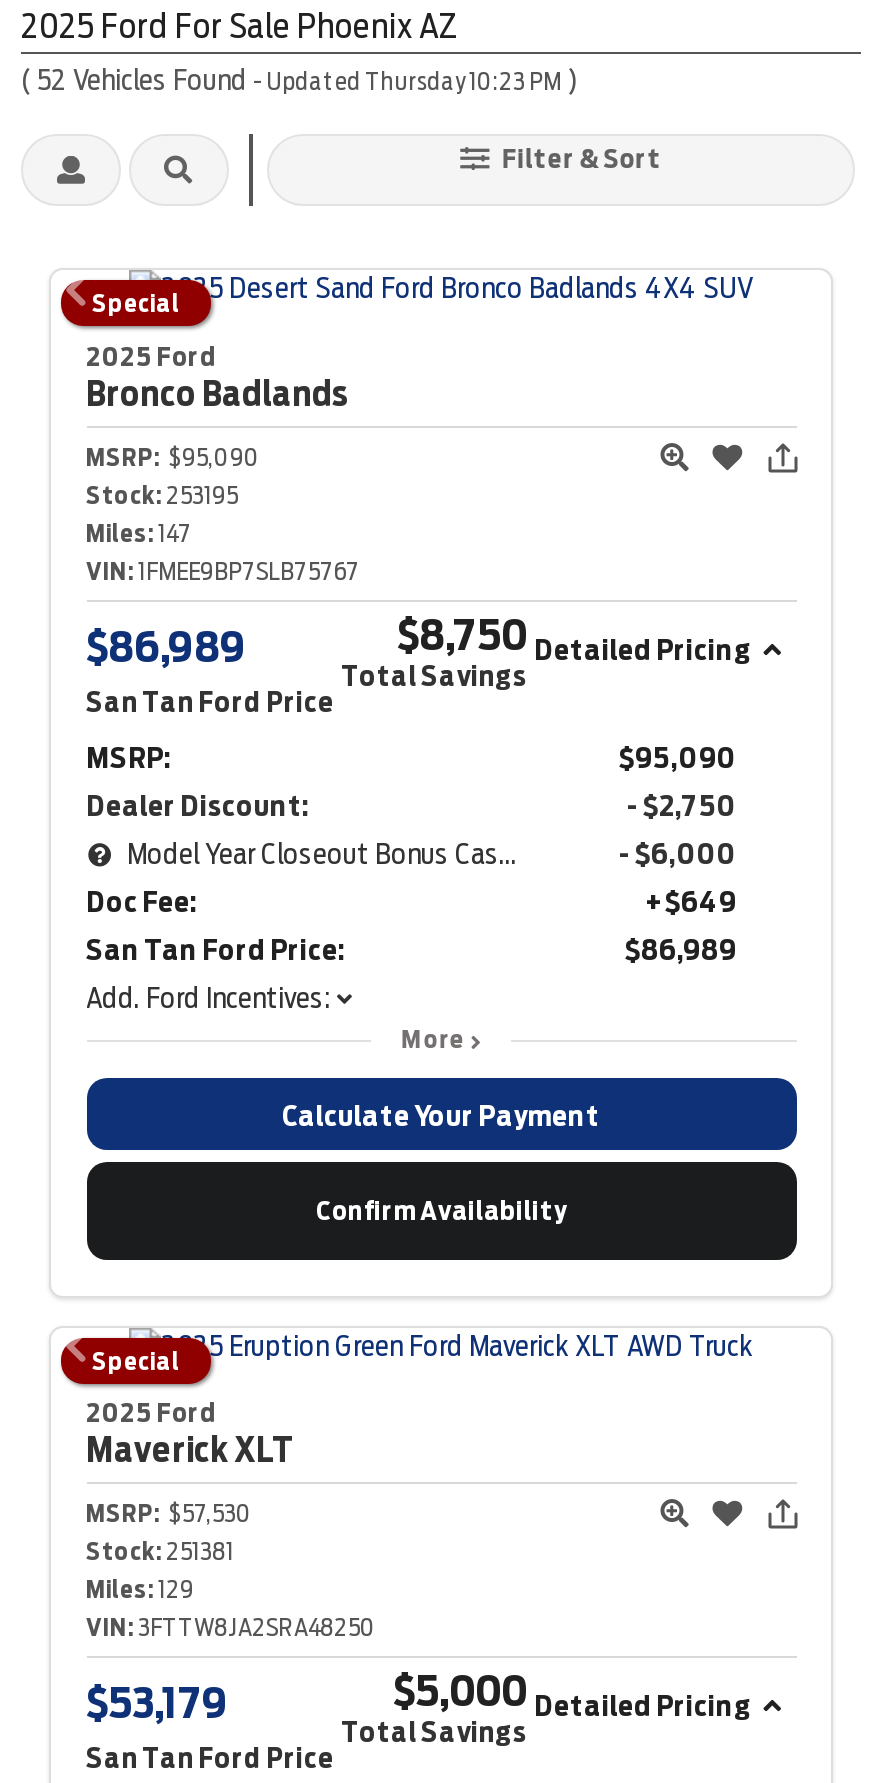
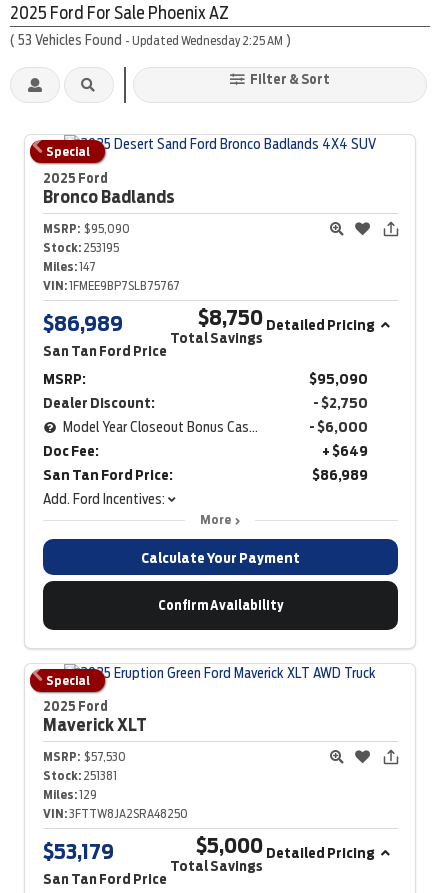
- (52 Vehicles Found - Updated Thursday 10:23 PM)
+ (53 Vehicles Found - Updated Wednesday 2:25 AM)
